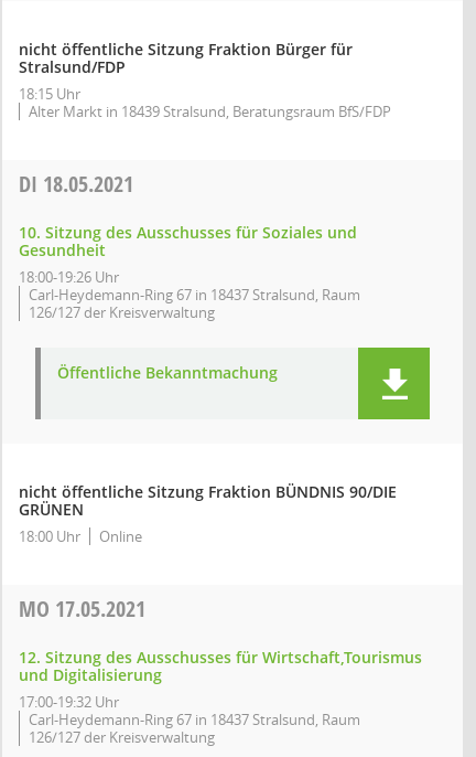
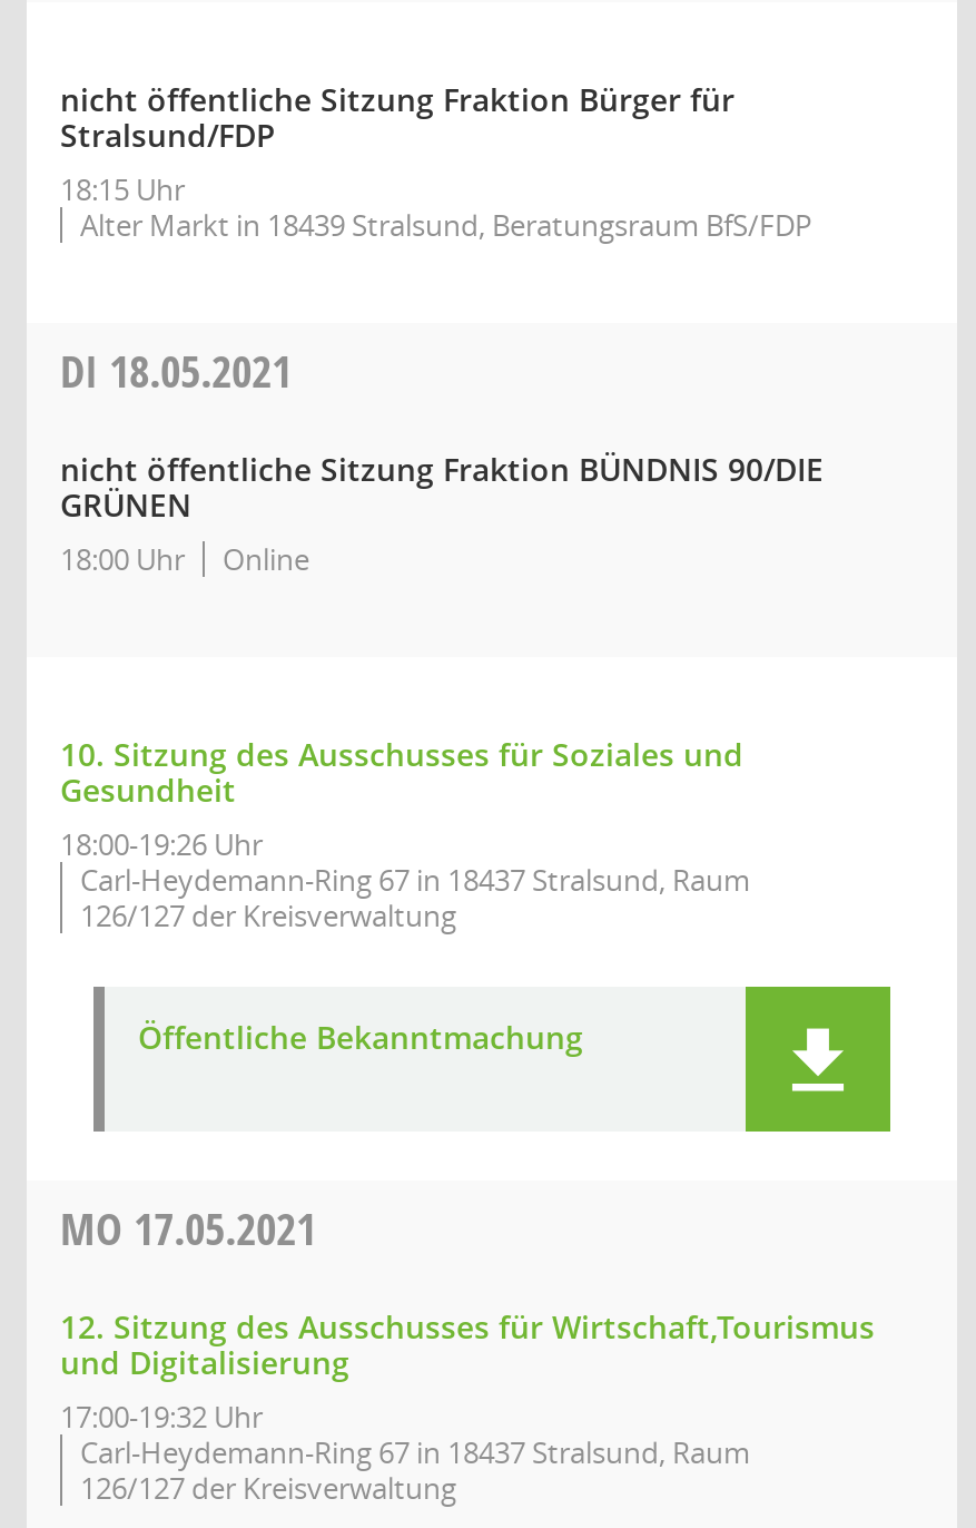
moved down: 10. Sitzung des Ausschusses für Soziales und | Gesundheit | 18:00-19:26 Uhr | Carl-Heydemann-Ring 67 in 18437 Stralsund, Raum | 126/127 der Kreisverwaltung | Öffentliche Bekanntmachung

moved up: nicht öffentliche Sitzung Fraktion BÜNDNIS 90/DIE | GRÜNEN | 18:00 Uhr | Online
